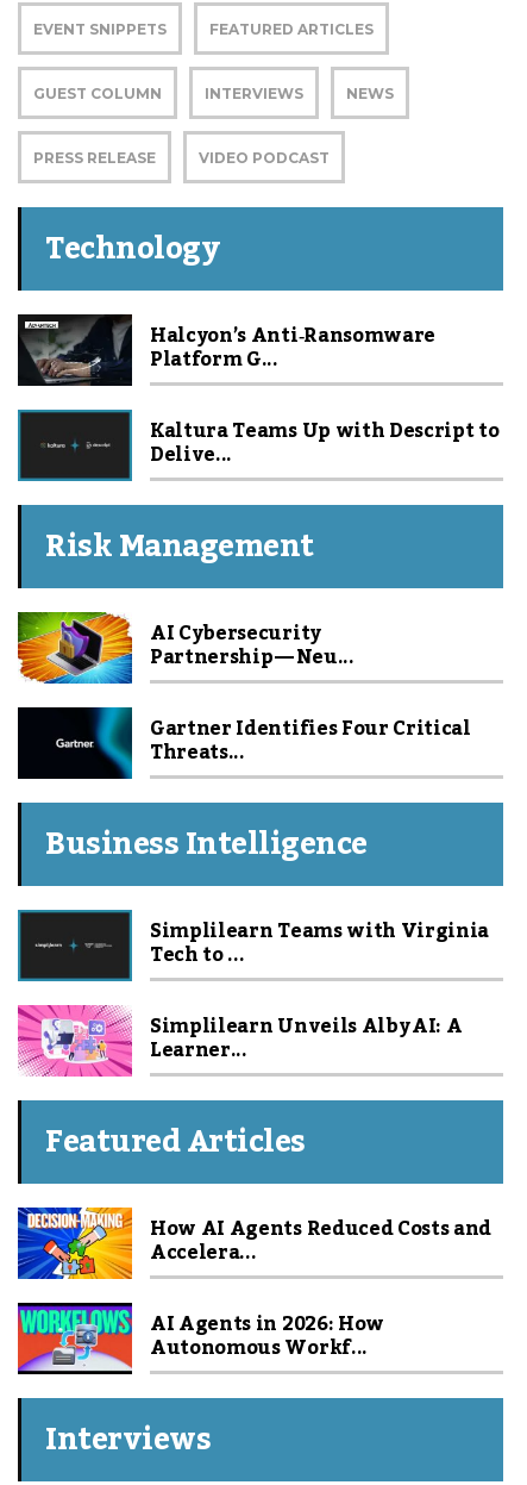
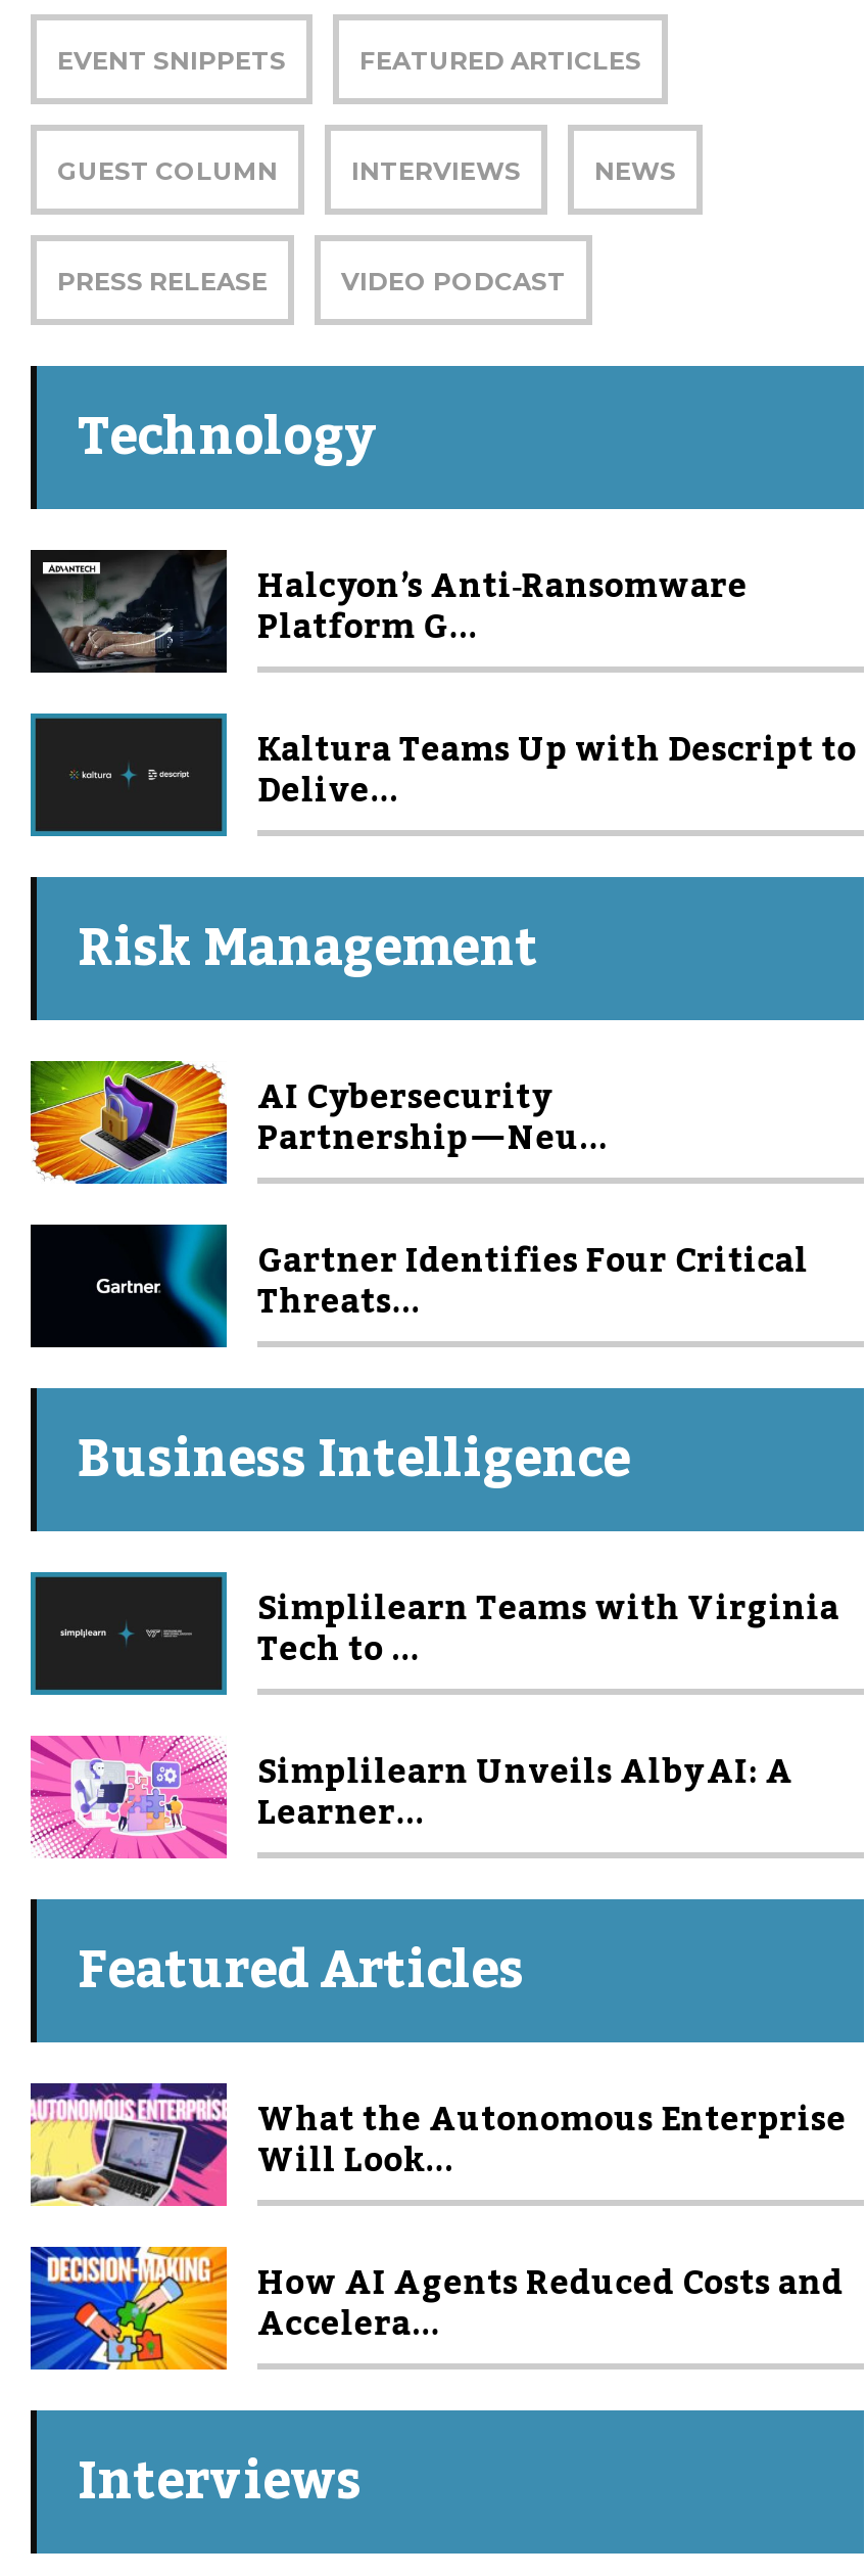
+ [image]
+ What the Autonomous Enterprise
+ Will Look...

moved down: [image] | How AI Agents Reduced Costs and | Accelera...

- [image]
- AI Agents in 2026: How
- Autonomous Workf...
